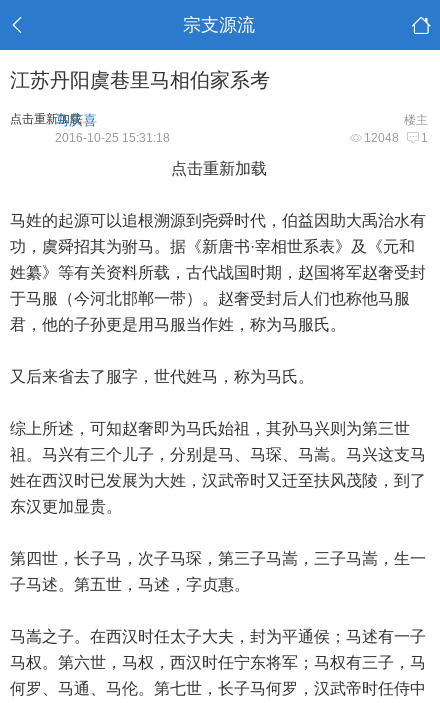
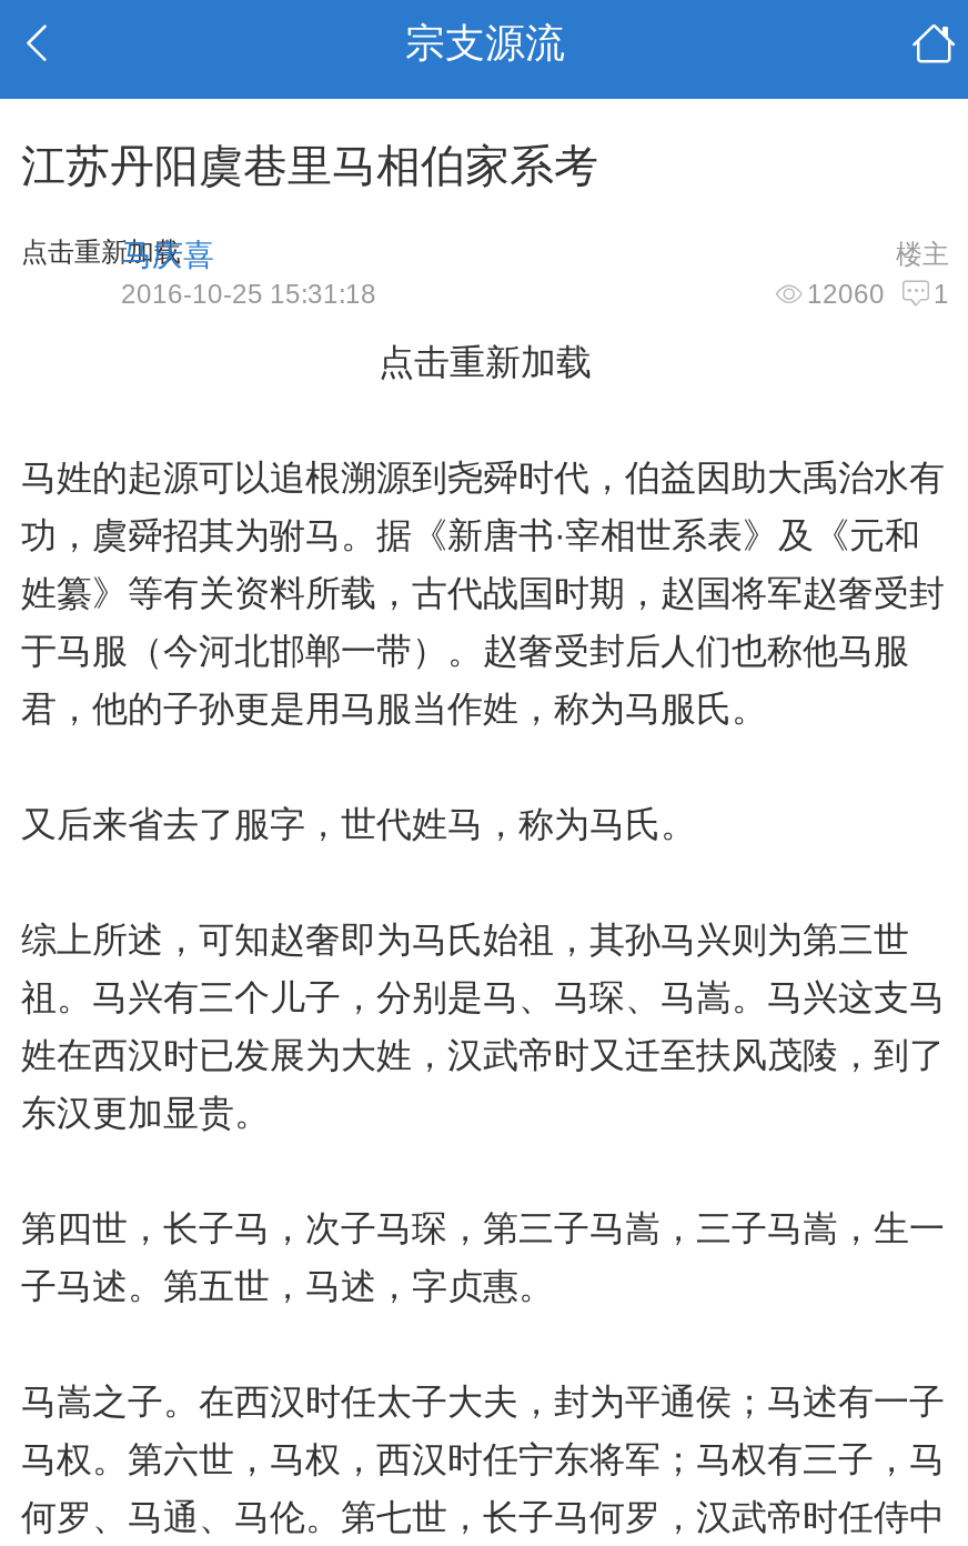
- 12048 1
+ 12060 1
